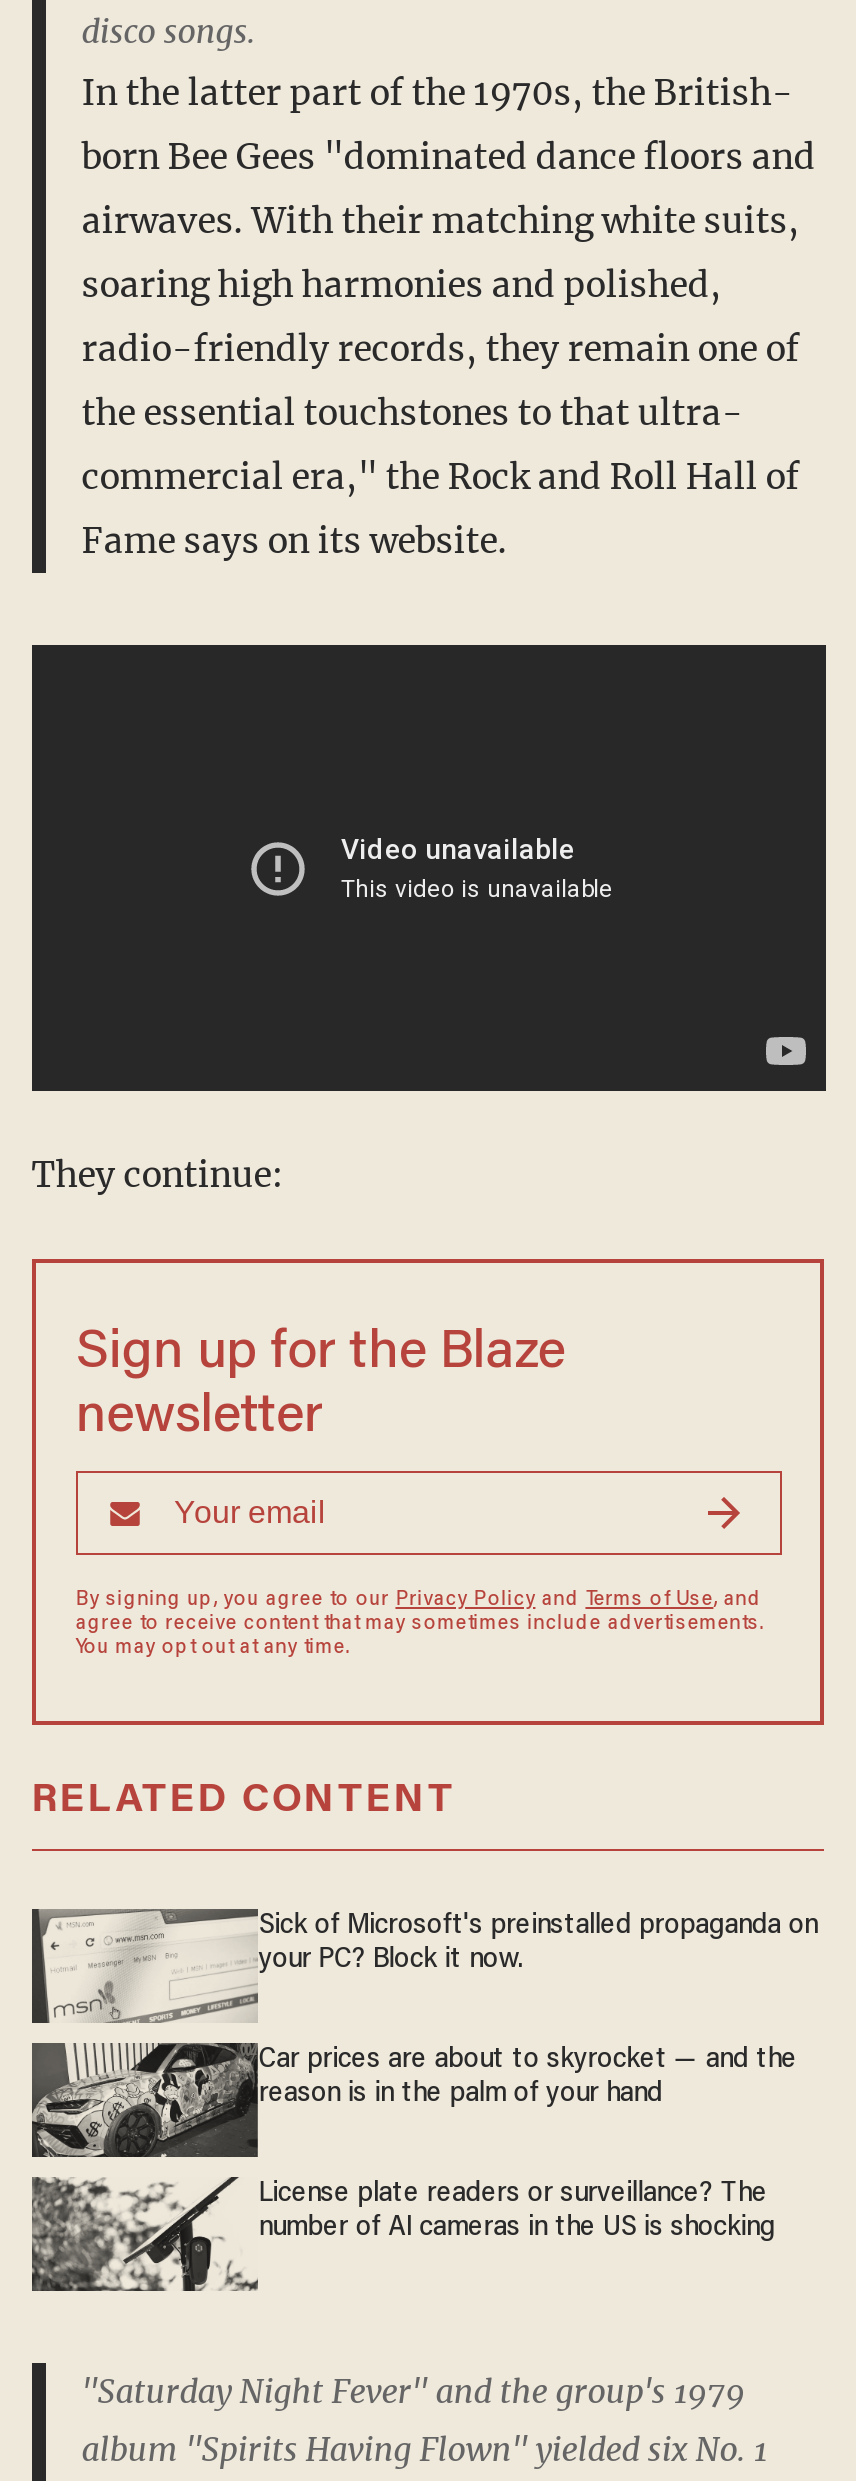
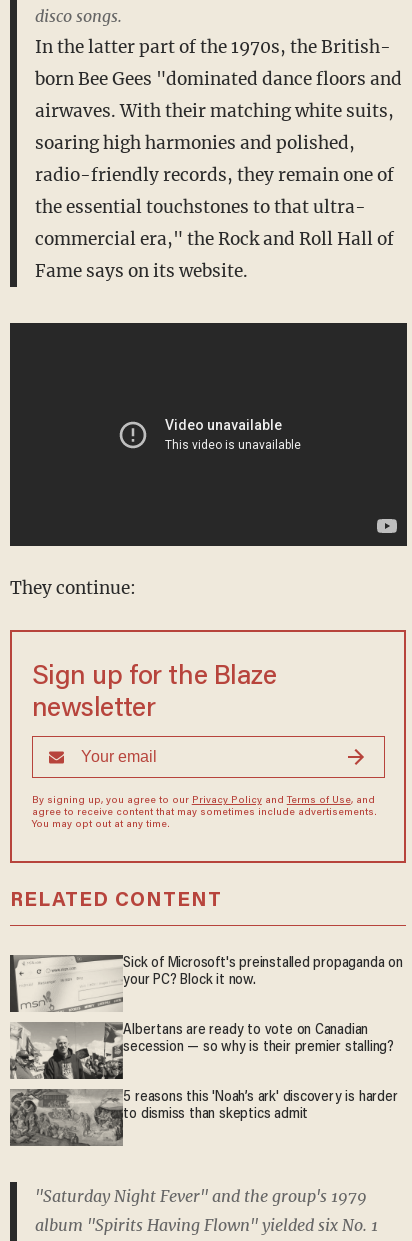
- [image]
- Car prices are about to skyrocket — and the
- reason is in the palm of your hand
+ [image]
+ Albertans are ready to vote on Canadian
+ secession — so why is their premier stalling?

- [image]
- License plate readers or surveillance? The
- number of AI cameras in the US is shocking
+ [image]
+ 5 reasons this 'Noah’s ark' discovery is harder
+ to dismiss than skeptics admit
